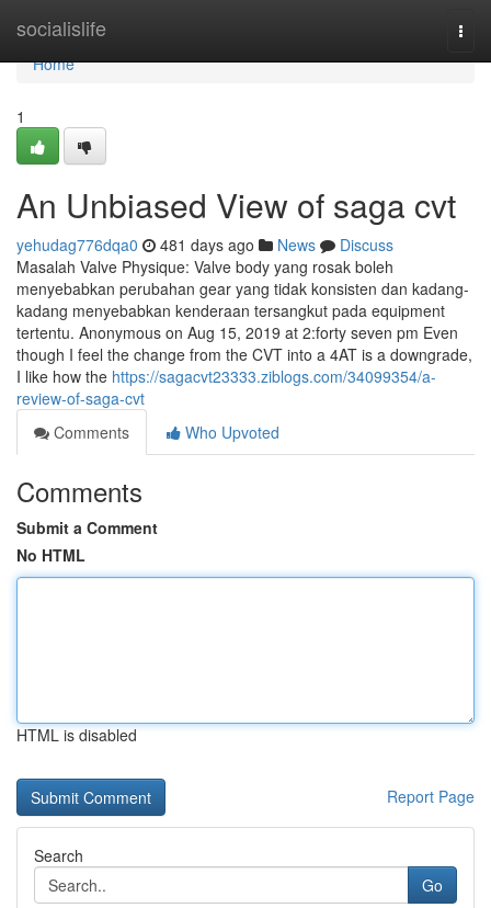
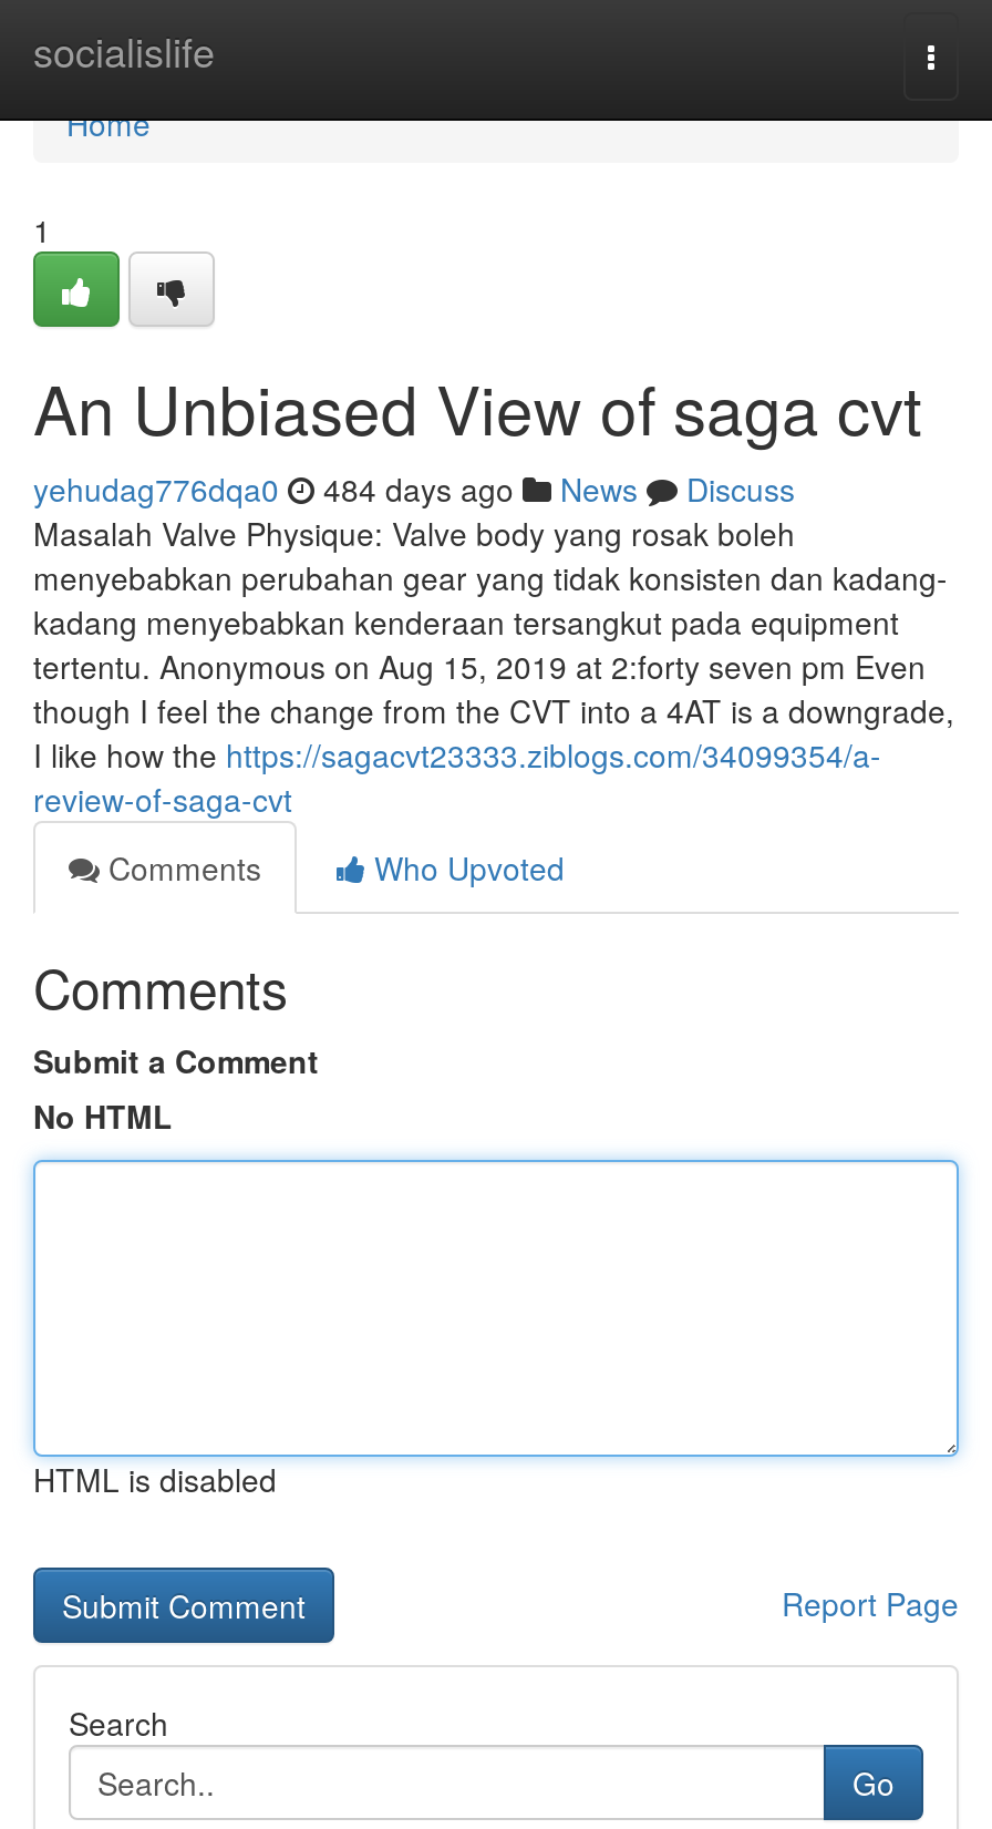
- yehudag776dqa0 481 days ago News Discuss
+ yehudag776dqa0 484 days ago News Discuss
